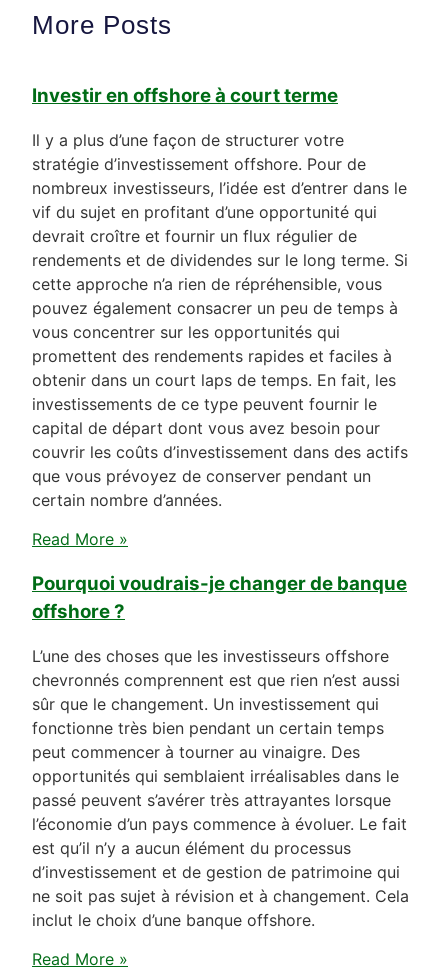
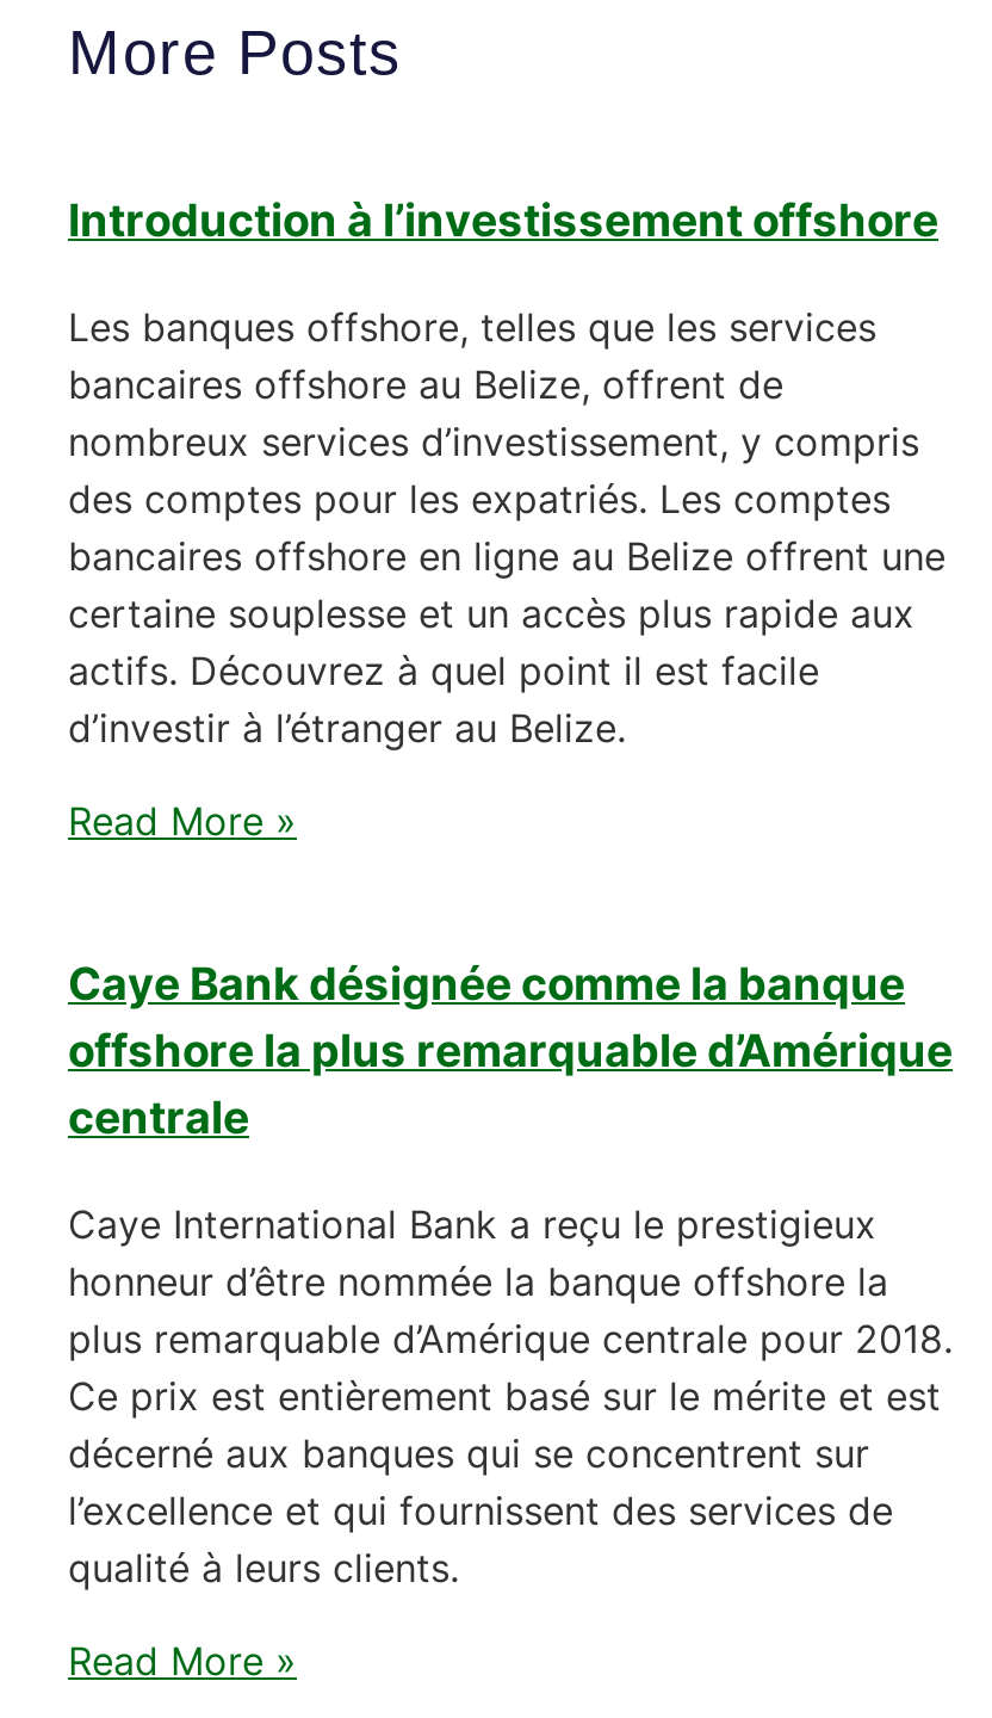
- Investir en offshore à court terme
+ Introduction à l’investissement offshore

- Il y a plus d’une façon de structurer votre
- stratégie d’investissement offshore. Pour de
- nombreux investisseurs, l’idée est d’entrer dans le
- vif du sujet en profitant d’une opportunité qui
- devrait croître et fournir un flux régulier de
- rendements et de dividendes sur le long terme. Si
- cette approche n’a rien de répréhensible, vous
- pouvez également consacrer un peu de temps à
- vous concentrer sur les opportunités qui
- promettent des rendements rapides et faciles à
- obtenir dans un court laps de temps. En fait, les
- investissements de ce type peuvent fournir le
- capital de départ dont vous avez besoin pour
- couvrir les coûts d’investissement dans des actifs
- que vous prévoyez de conserver pendant un
- certain nombre d’années.
+ Les banques offshore, telles que les services
+ bancaires offshore au Belize, offrent de
+ nombreux services d’investissement, y compris
+ des comptes pour les expatriés. Les comptes
+ bancaires offshore en ligne au Belize offrent une
+ certaine souplesse et un accès plus rapide aux
+ actifs. Découvrez à quel point il est facile
+ d’investir à l’étranger au Belize.

- Pourquoi voudrais-je changer de banque
- offshore ?
+ Caye Bank désignée comme la banque
+ offshore la plus remarquable d’Amérique
+ centrale

- L’une des choses que les investisseurs offshore
- chevronnés comprennent est que rien n’est aussi
- sûr que le changement. Un investissement qui
- fonctionne très bien pendant un certain temps
- peut commencer à tourner au vinaigre. Des
- opportunités qui semblaient irréalisables dans le
- passé peuvent s’avérer très attrayantes lorsque
- l’économie d’un pays commence à évoluer. Le fait
- est qu’il n’y a aucun élément du processus
- d’investissement et de gestion de patrimoine qui
- ne soit pas sujet à révision et à changement. Cela
- inclut le choix d’une banque offshore.
+ Caye International Bank a reçu le prestigieux
+ honneur d’être nommée la banque offshore la
+ plus remarquable d’Amérique centrale pour 2018.
+ Ce prix est entièrement basé sur le mérite et est
+ décerné aux banques qui se concentrent sur
+ l’excellence et qui fournissent des services de
+ qualité à leurs clients.
